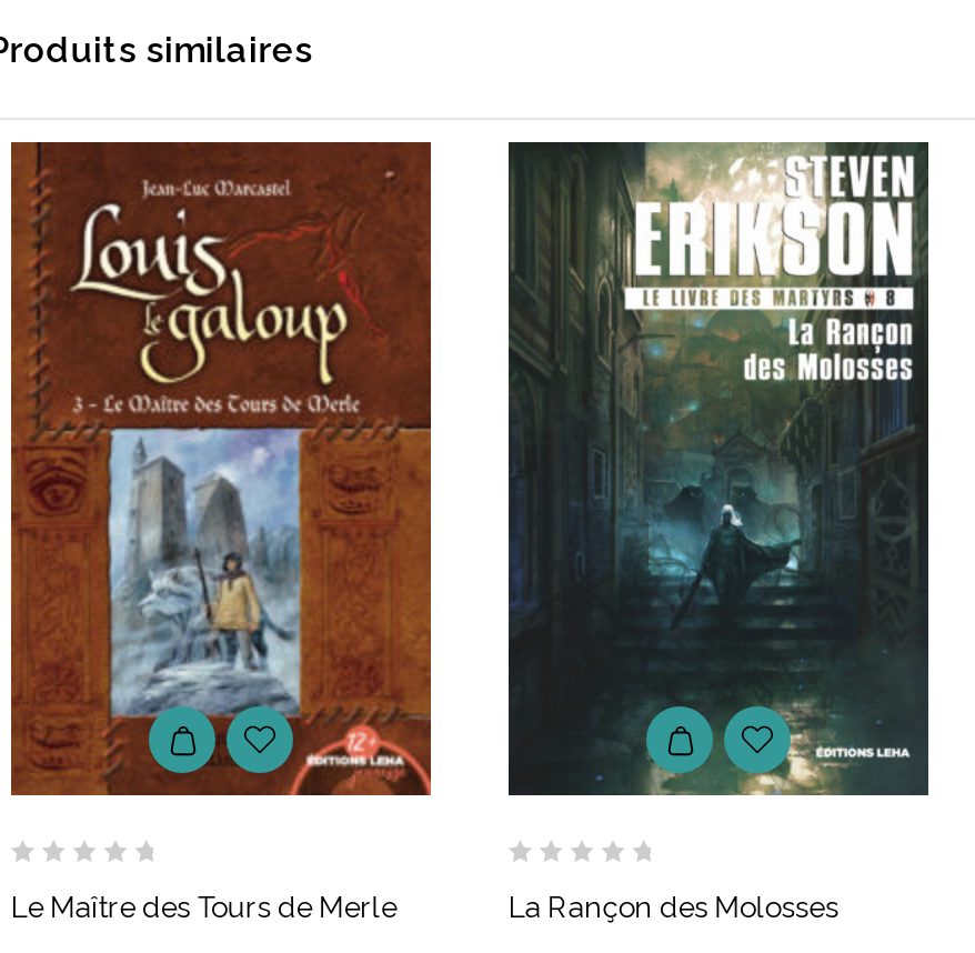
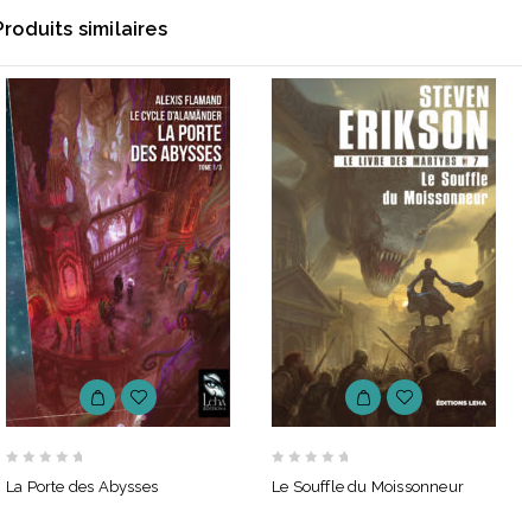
- [image]
+ [image]

- [image]
+ [image]

- Le Maître des Tours de Merle
+ La Porte des Abysses

- La Rançon des Molosses
+ Le Souffle du Moissonneur
